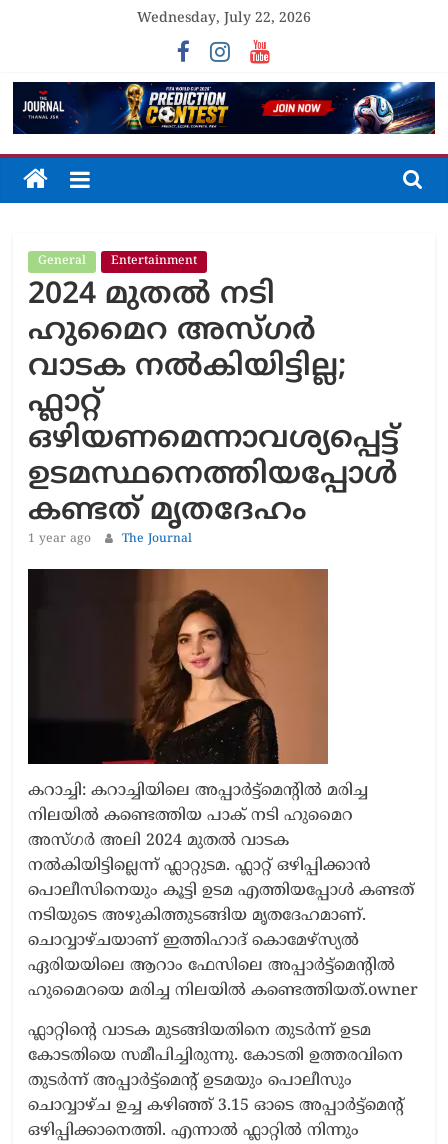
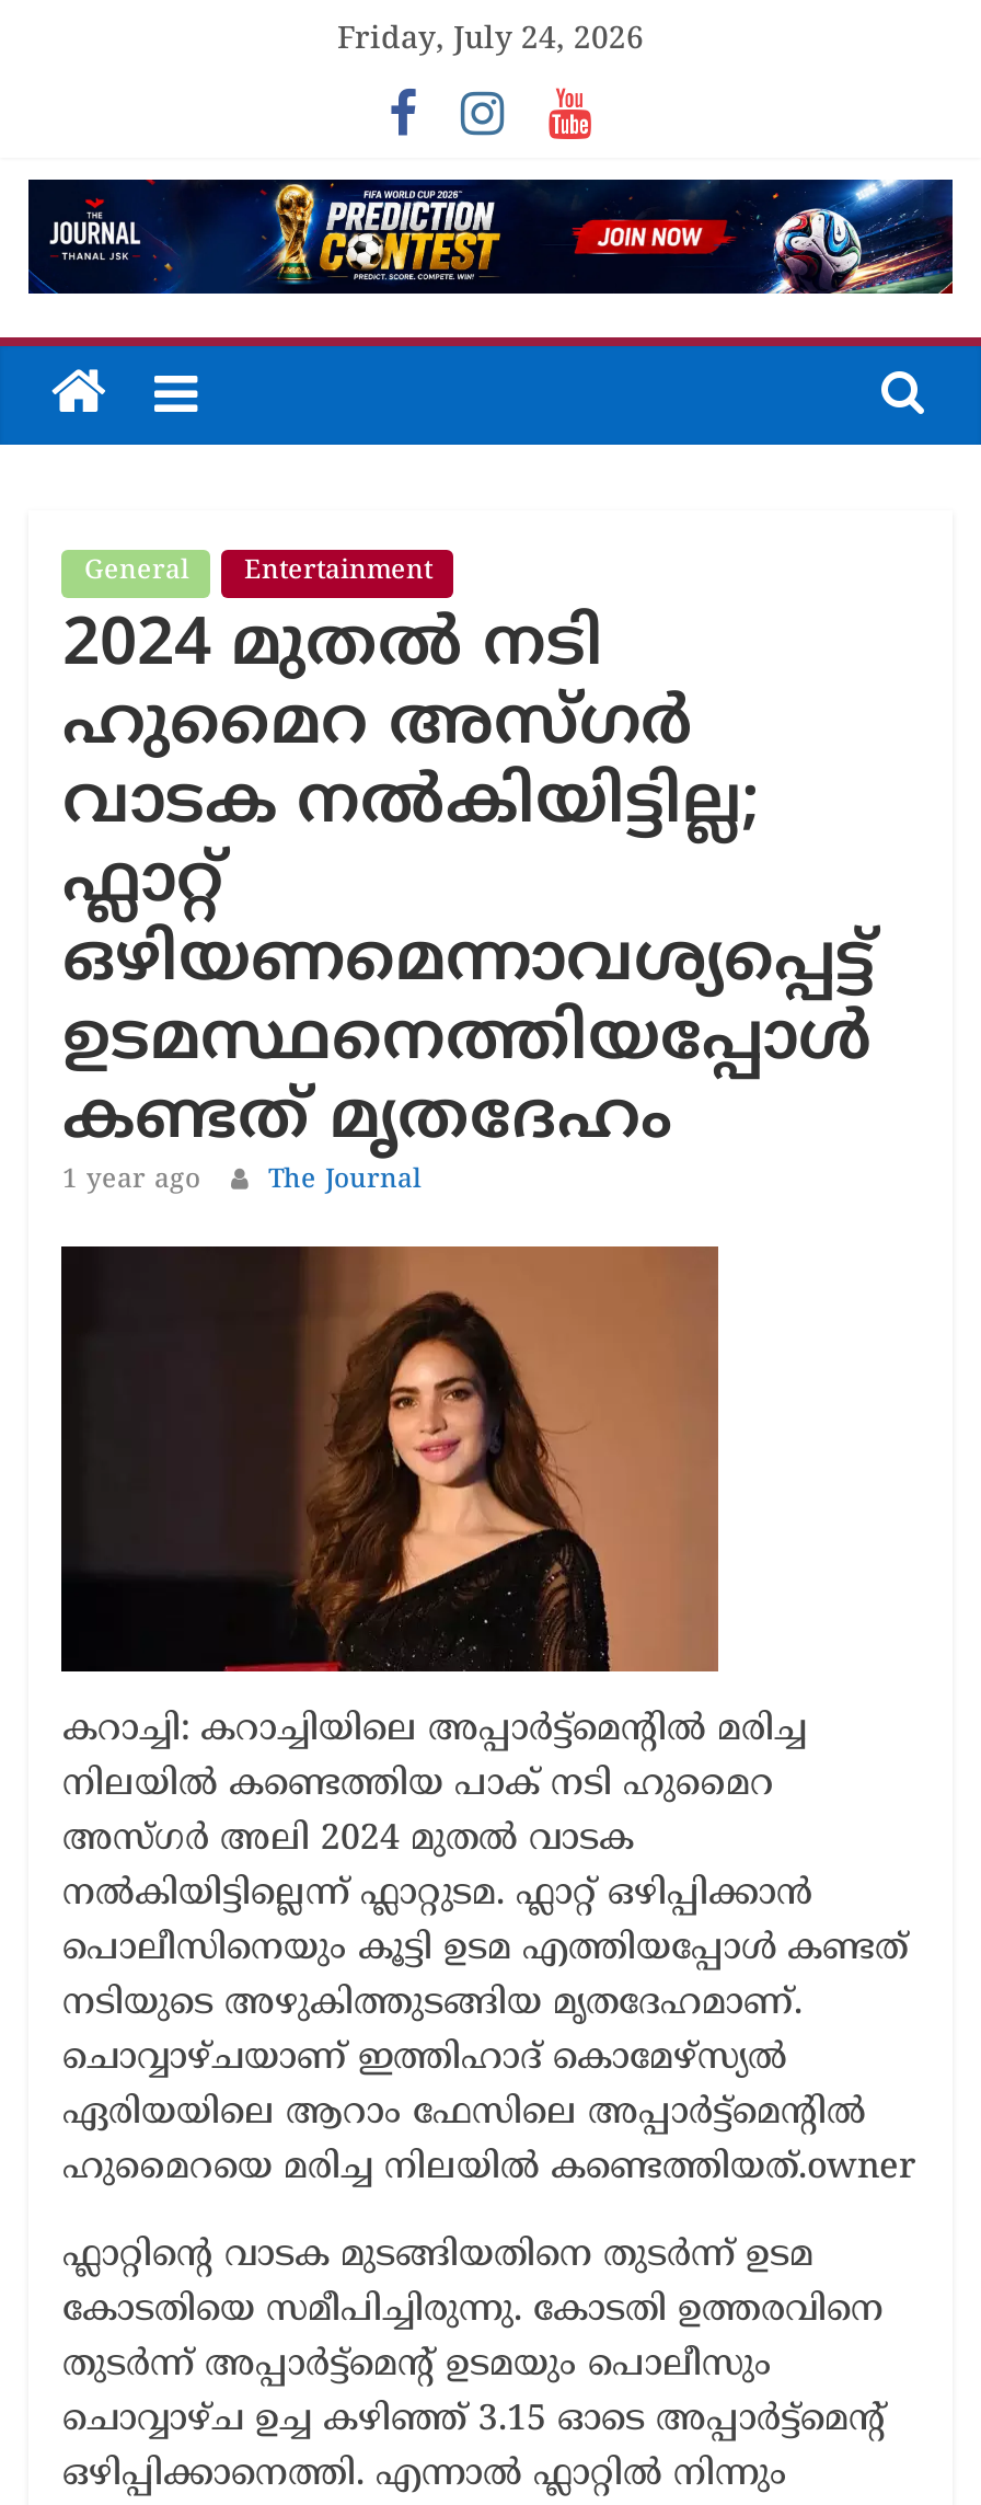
- Wednesday, July 22, 2026
+ Friday, July 24, 2026
